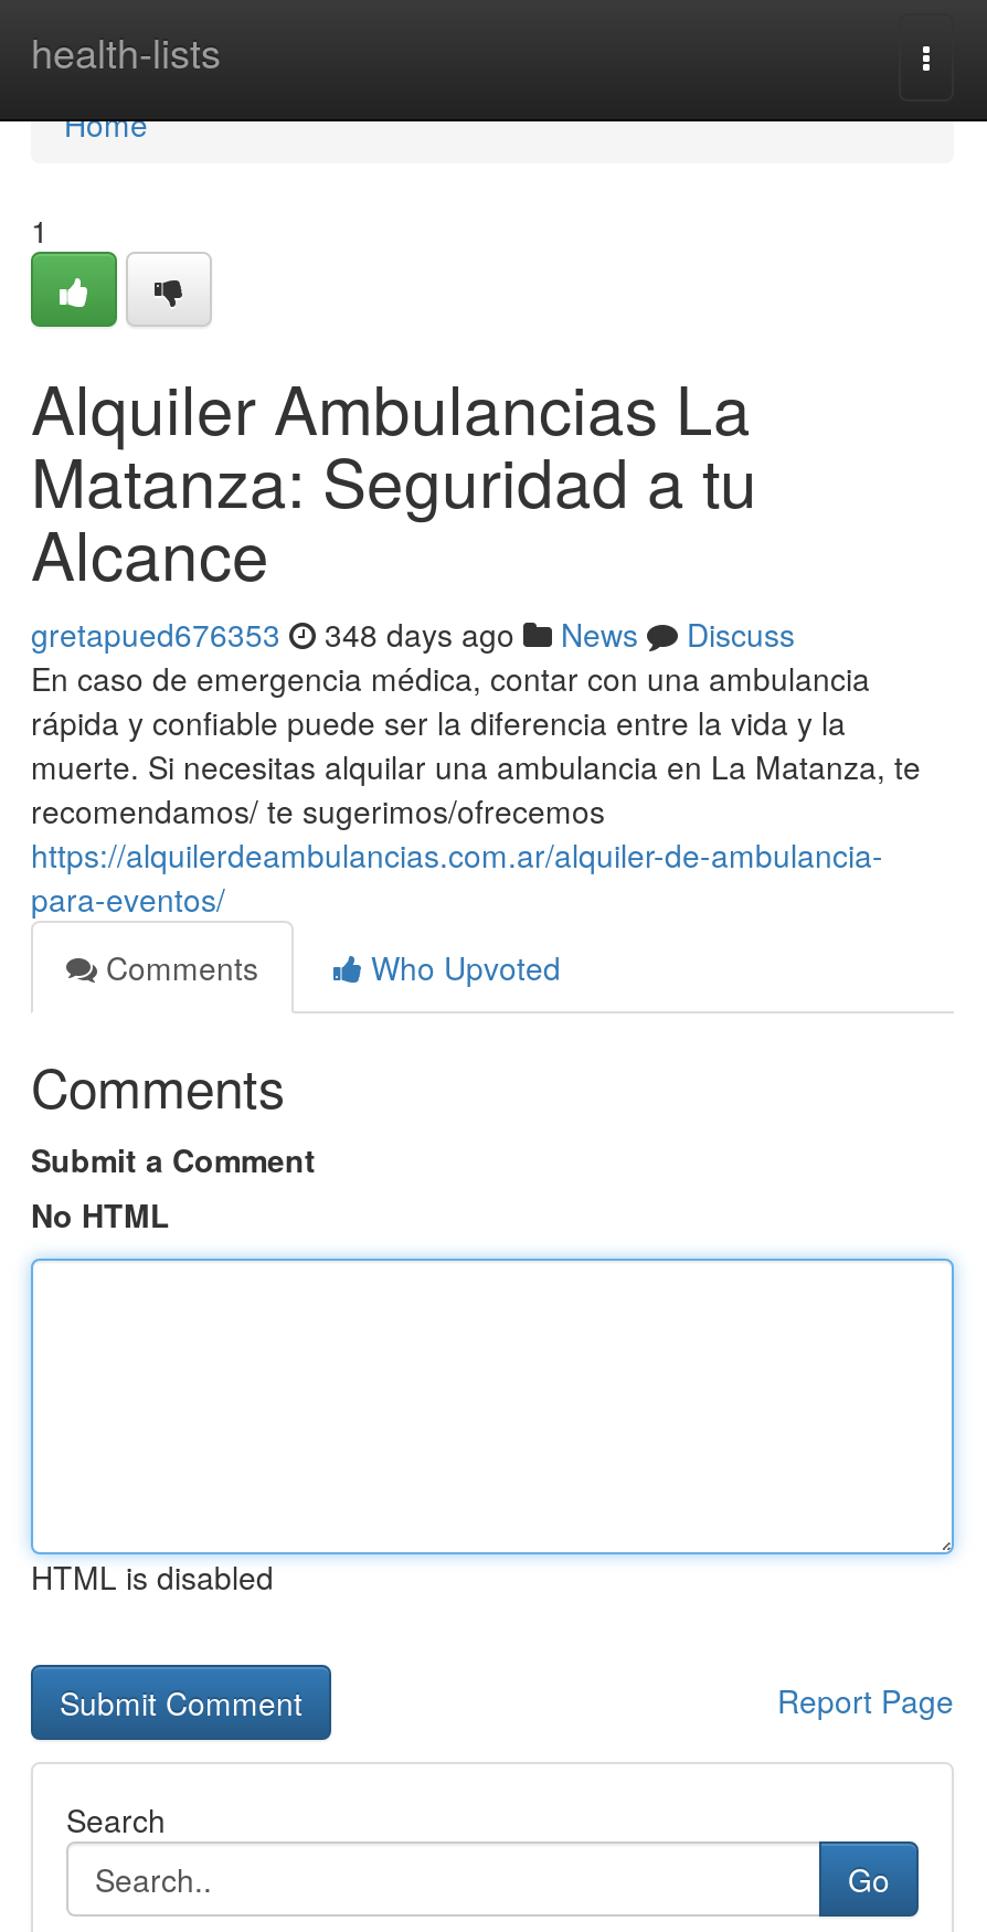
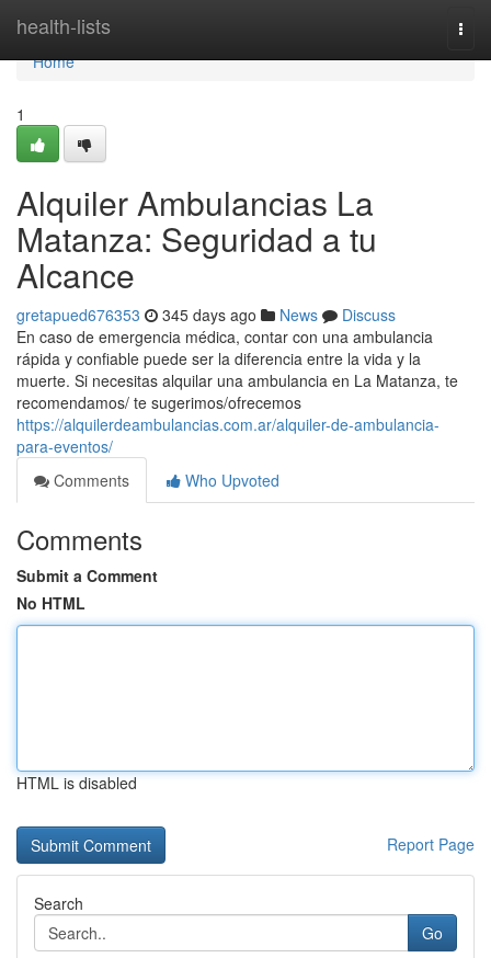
- gretapued676353 348 days ago News Discuss
+ gretapued676353 345 days ago News Discuss
